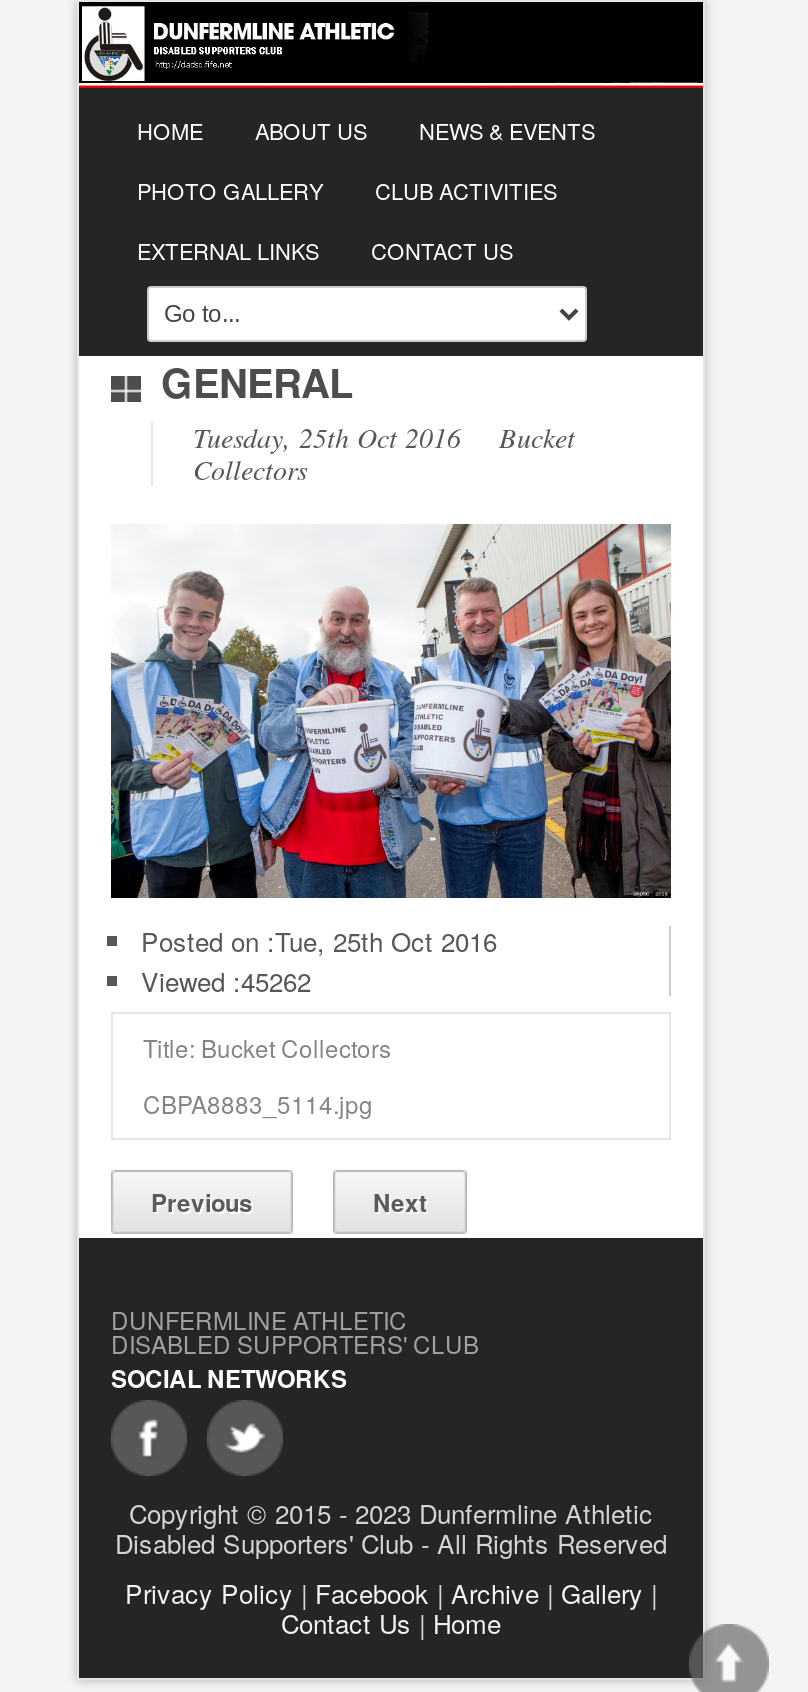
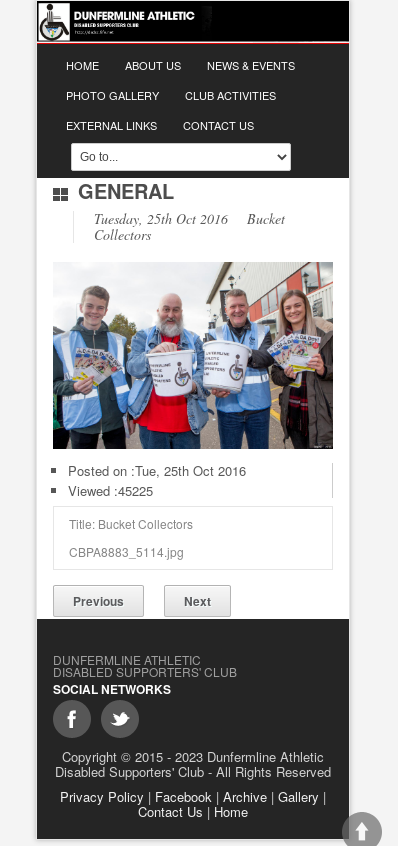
- Viewed :45262
+ Viewed :45225
